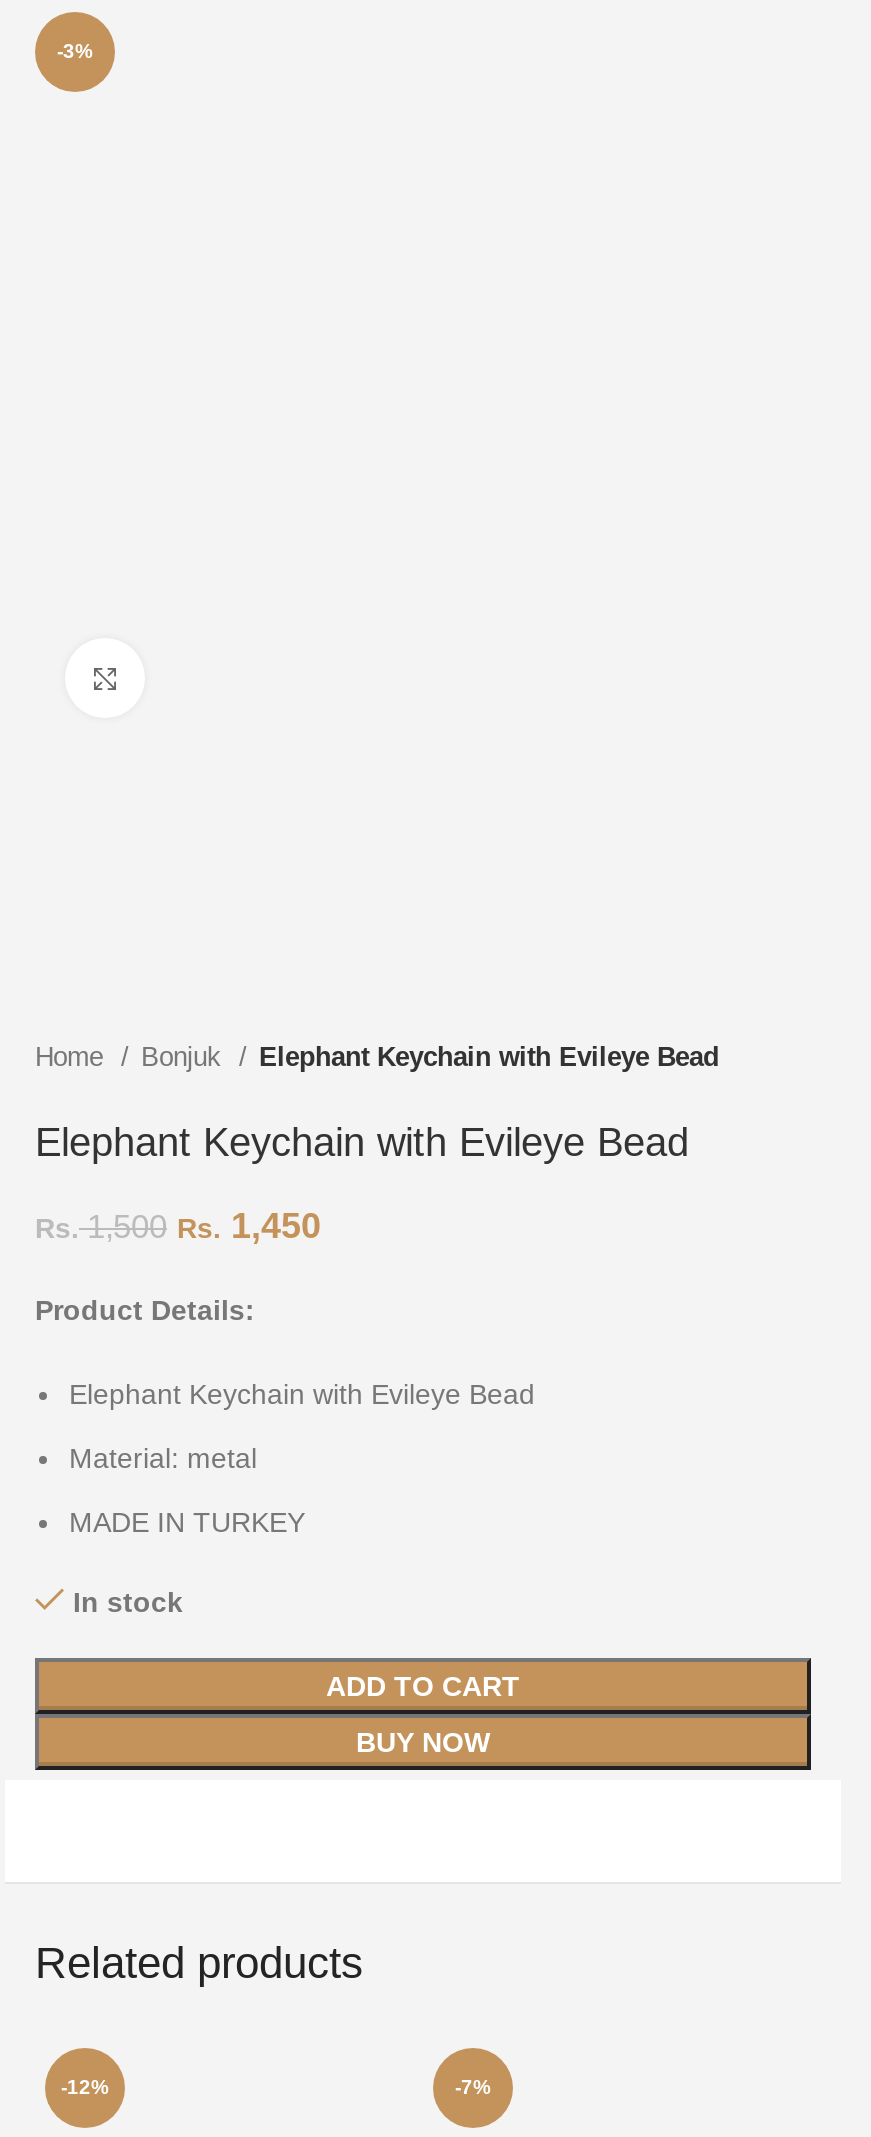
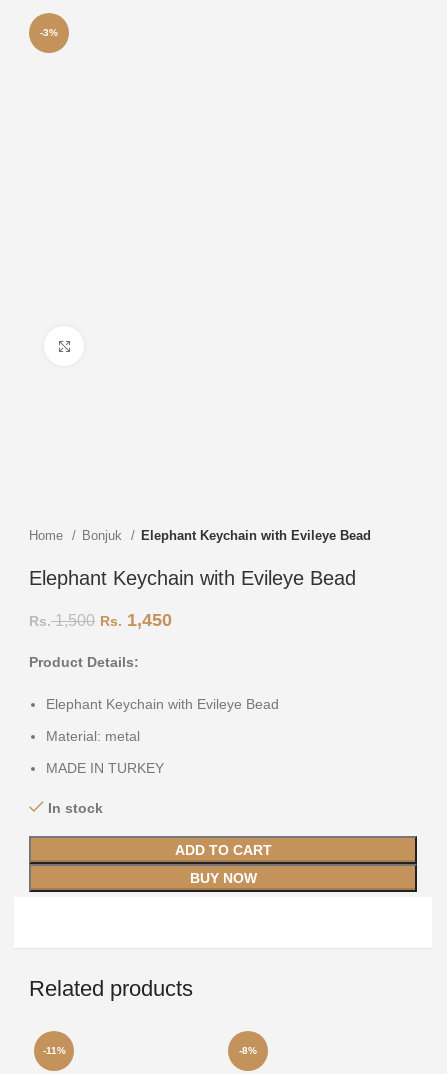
- -12%
+ -11%

- -7%
+ -8%
